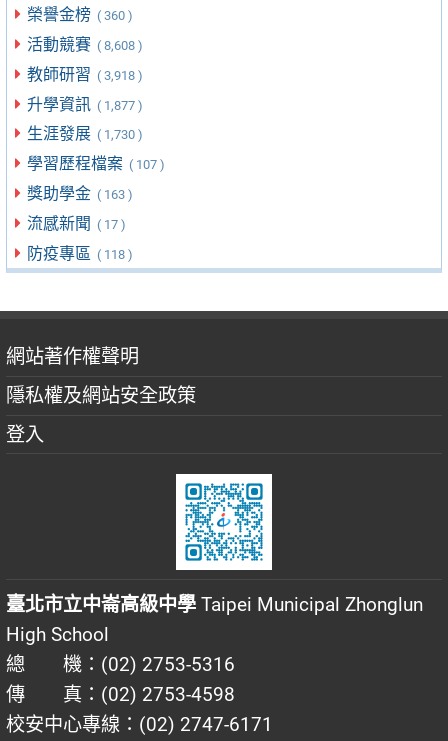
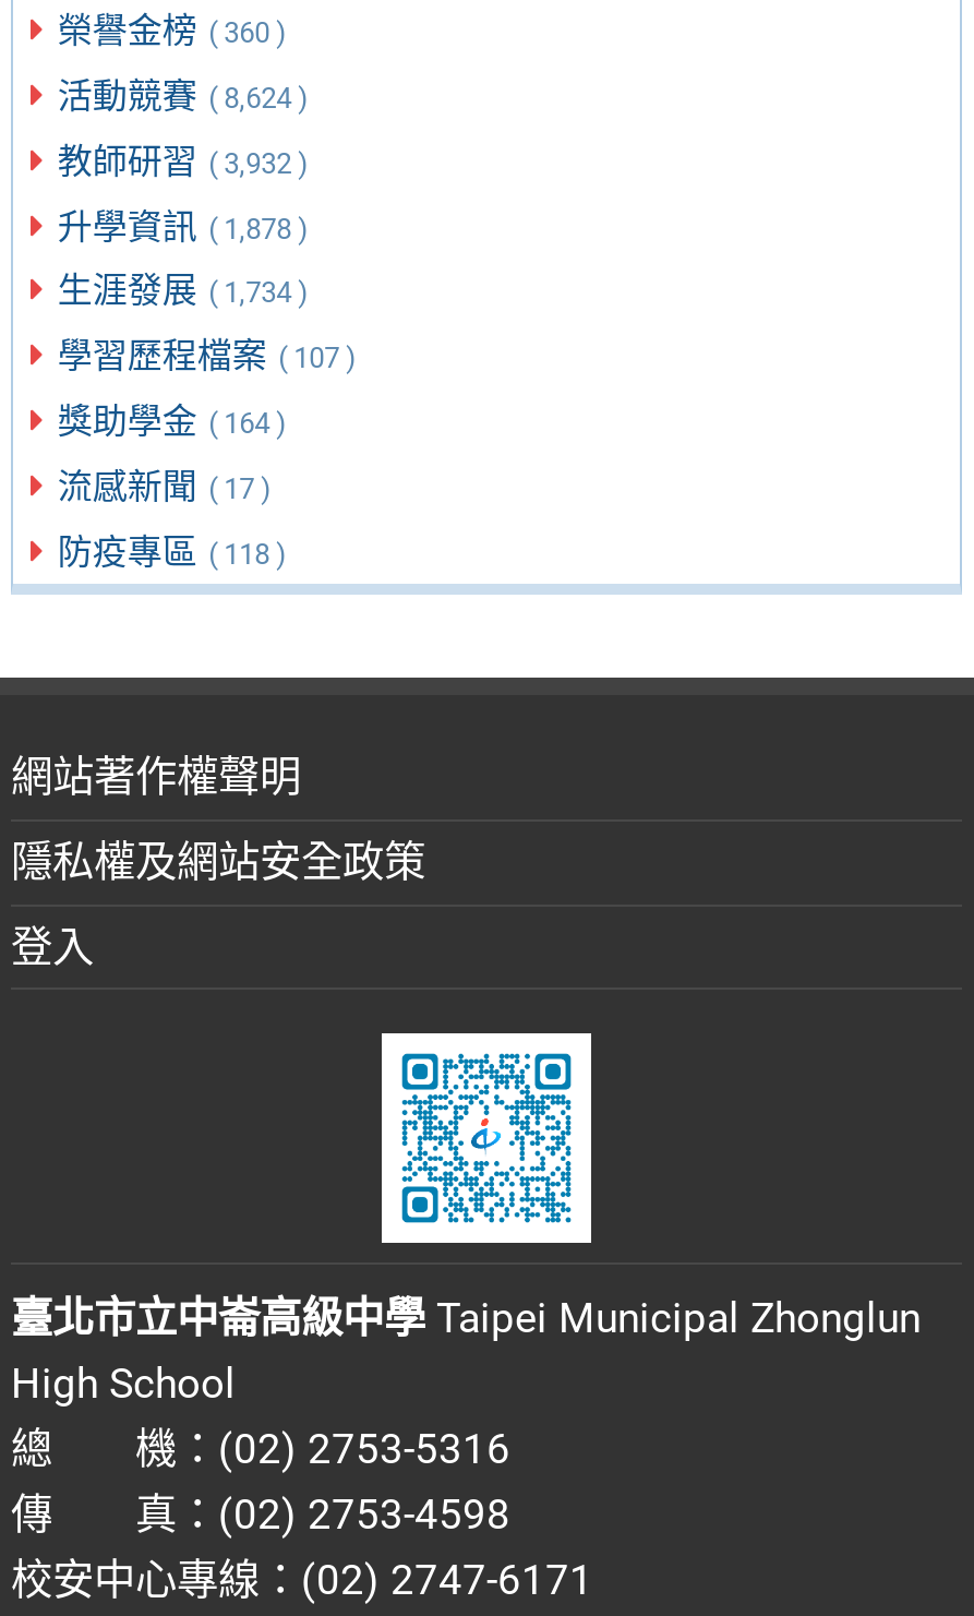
- 活動競賽 ( 8,608 )
+ 活動競賽 ( 8,624 )

- 教師研習 ( 3,918 )
+ 教師研習 ( 3,932 )

- 升學資訊 ( 1,877 )
+ 升學資訊 ( 1,878 )

- 生涯發展 ( 1,730 )
+ 生涯發展 ( 1,734 )

- 獎助學金 ( 163 )
+ 獎助學金 ( 164 )
